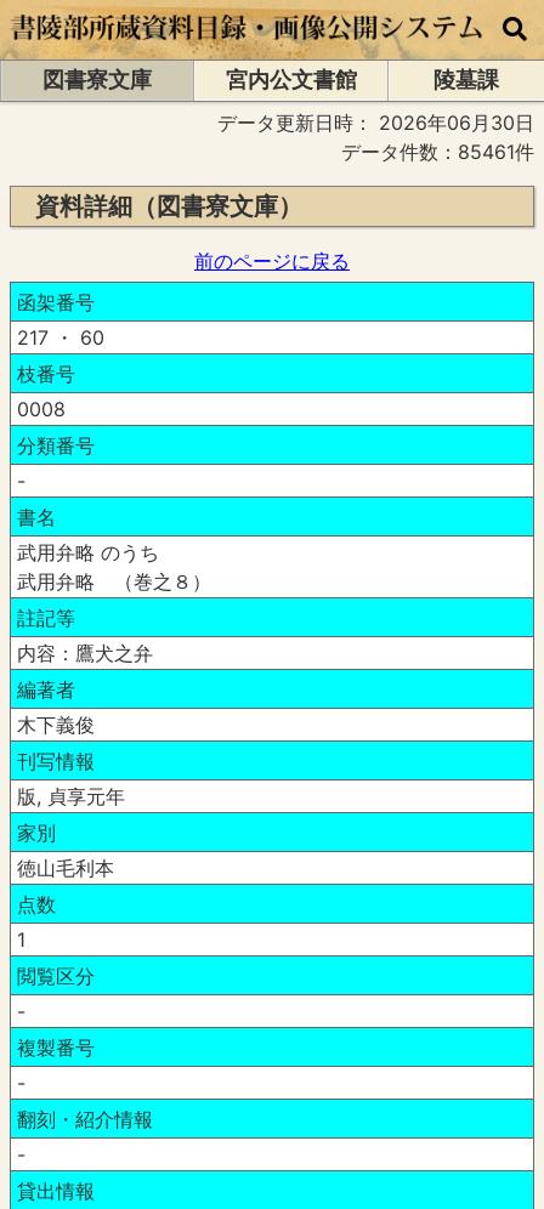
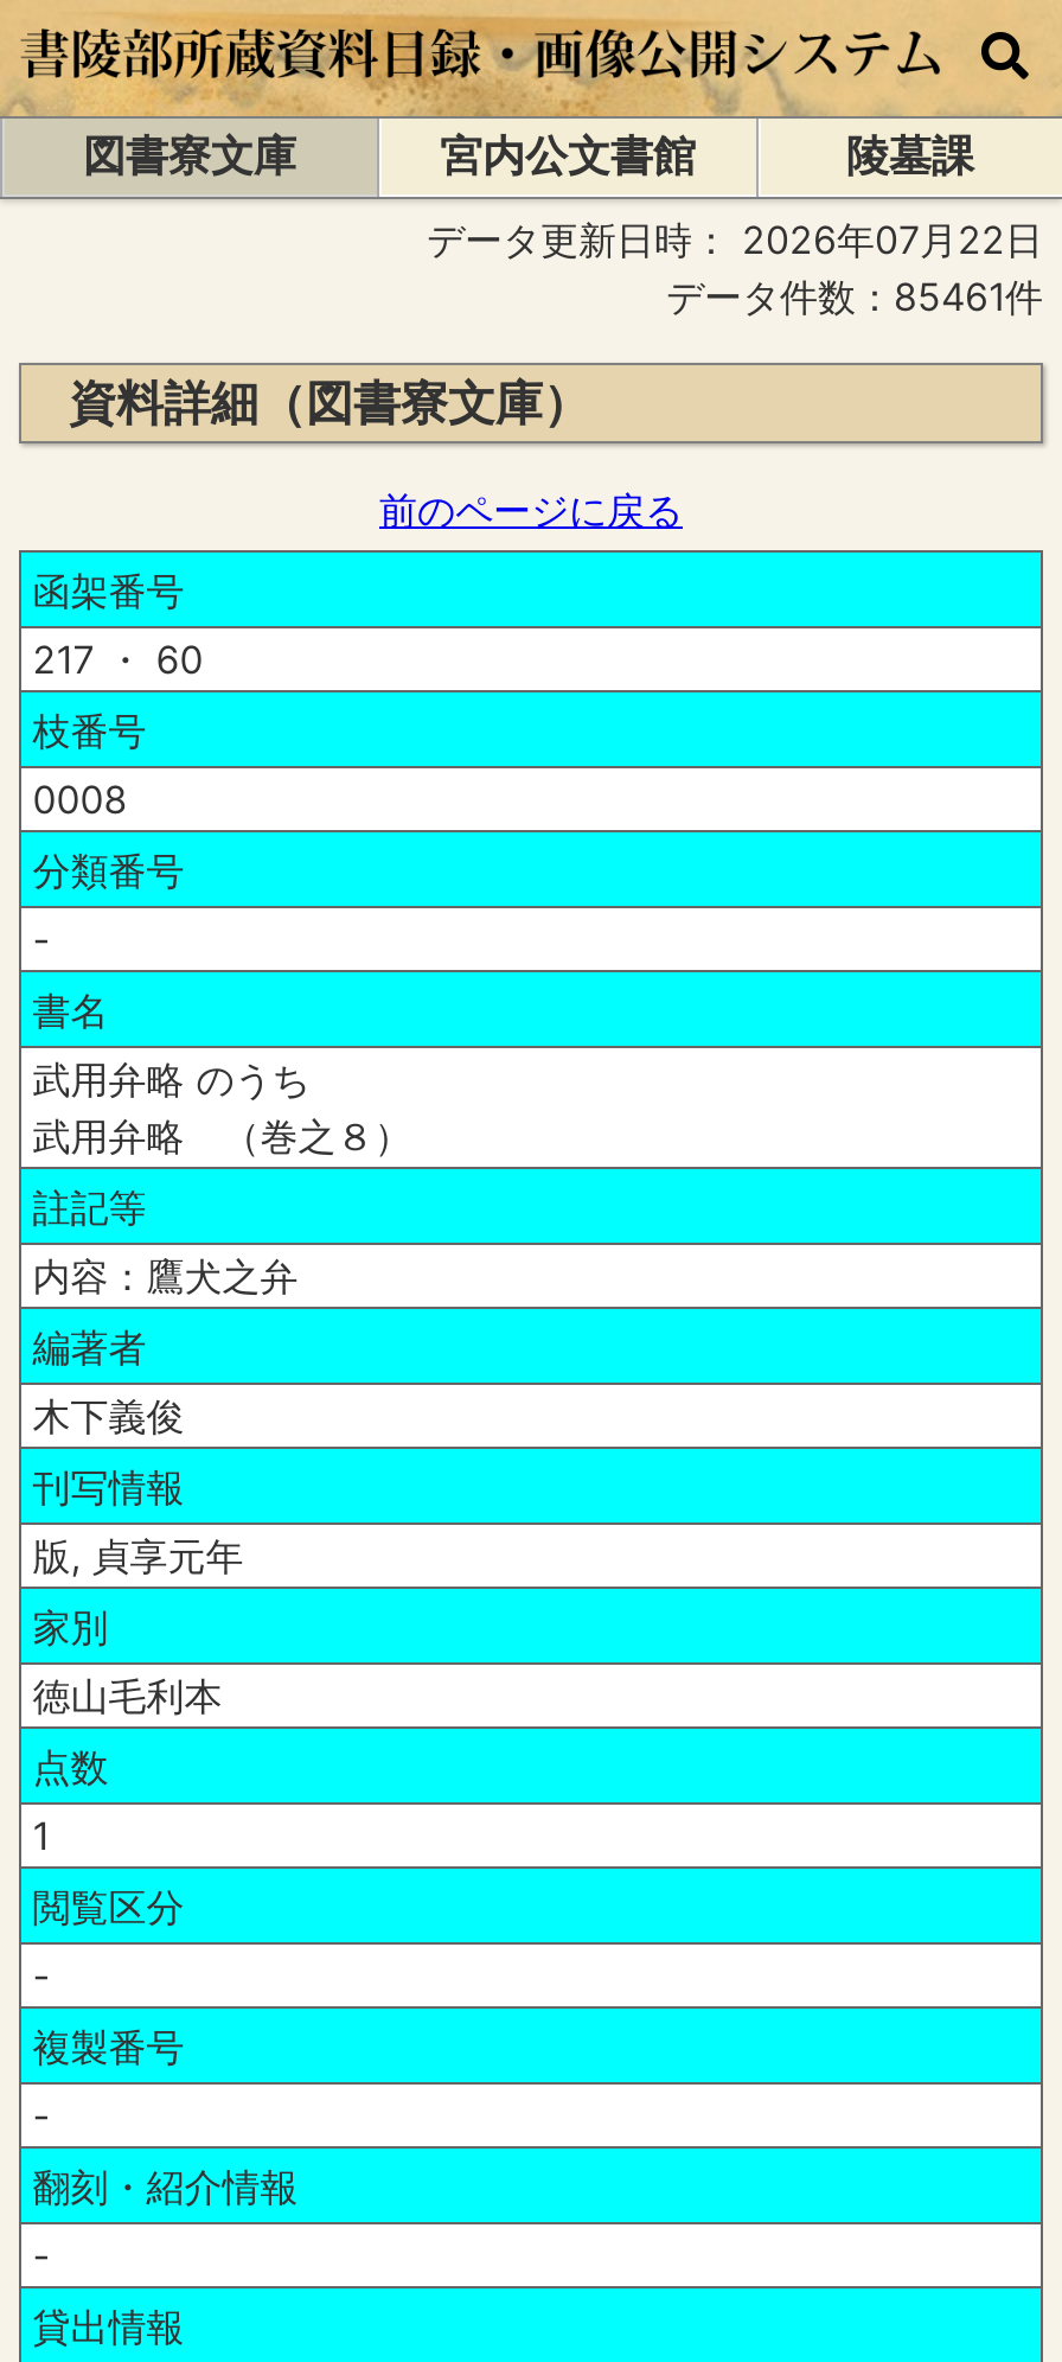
- データ更新日時：2026年06月30日
+ データ更新日時：2026年07月22日
